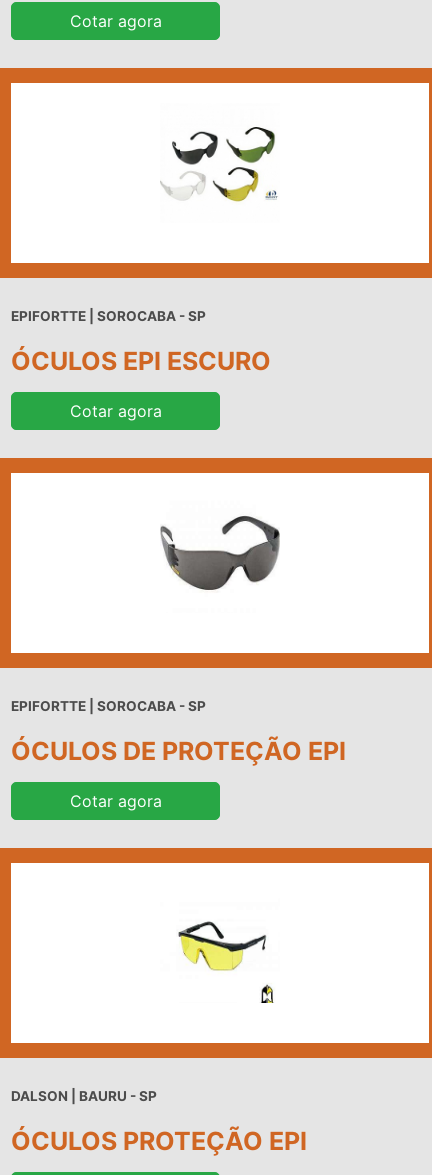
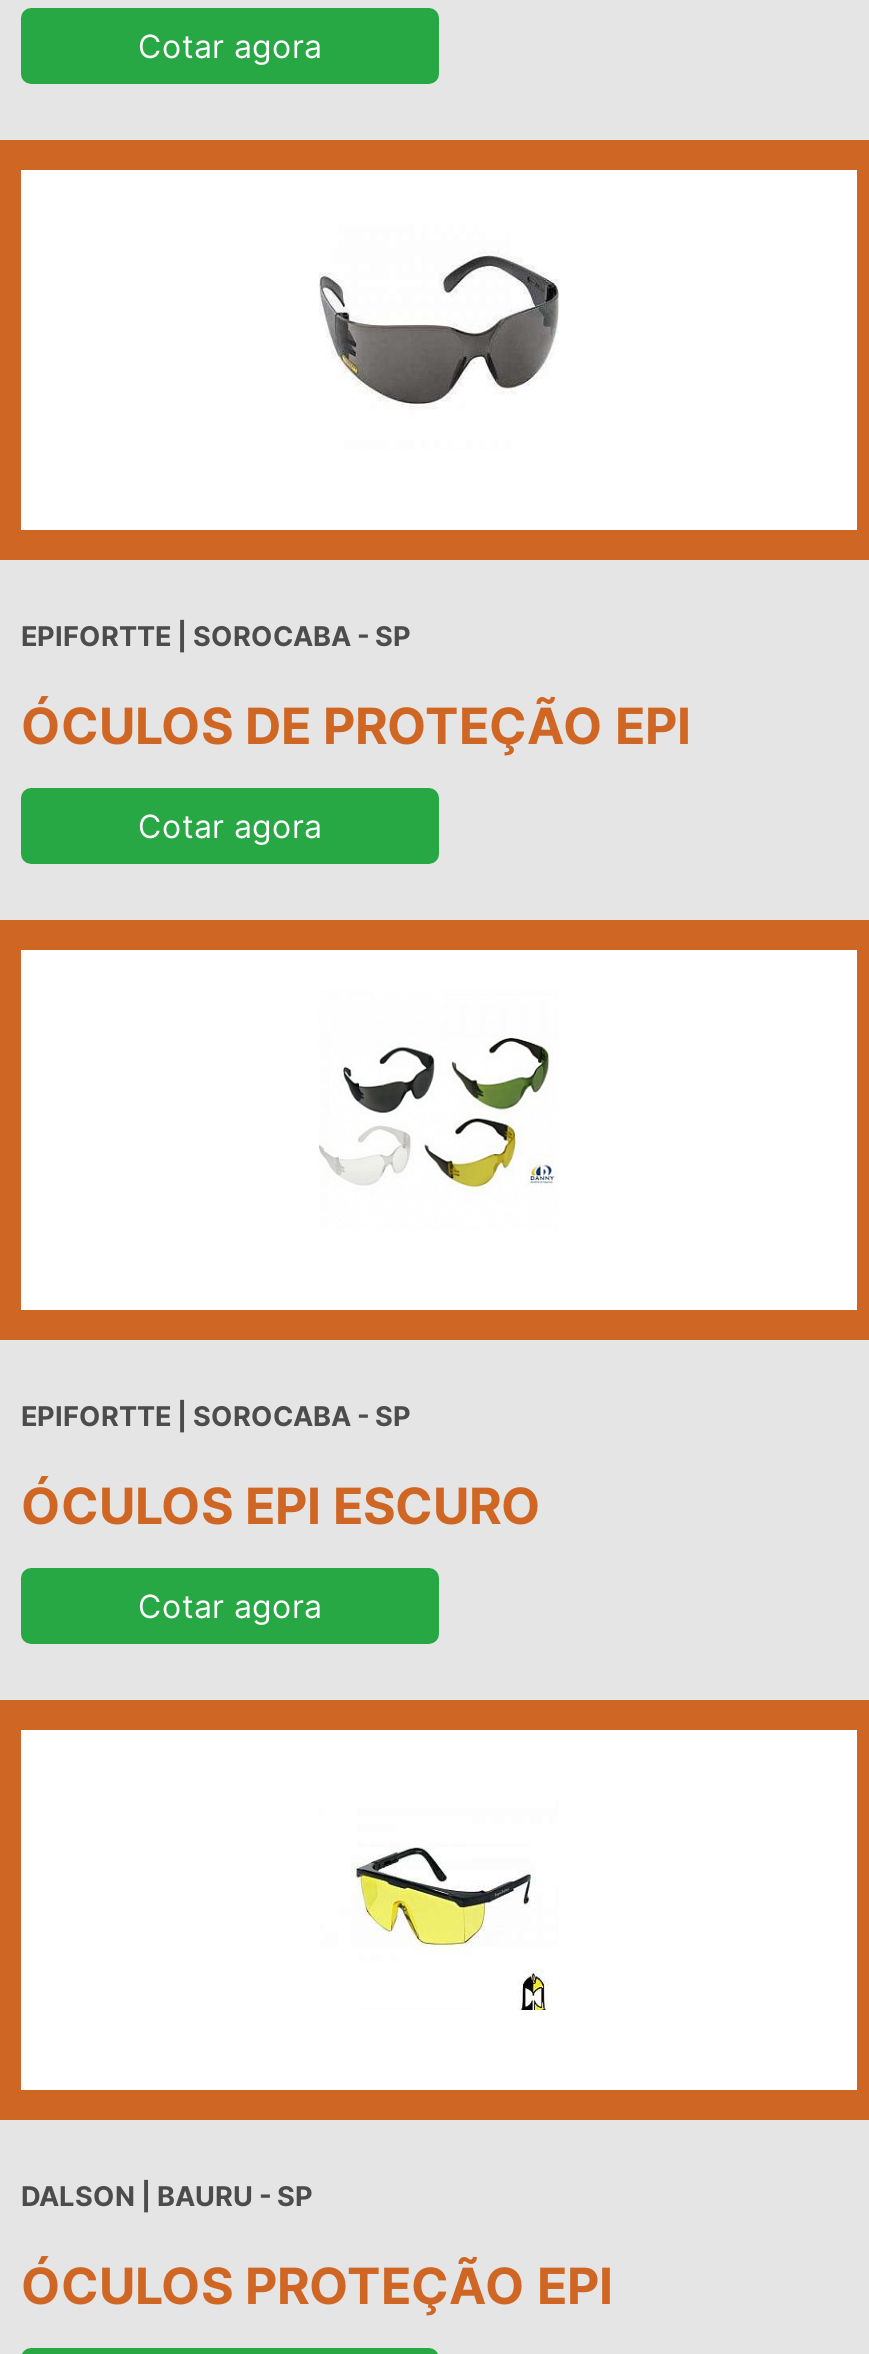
moved down: [image]

moved down: ÓCULOS EPI ESCURO

moved up: [image]

moved up: ÓCULOS DE PROTEÇÃO EPI
